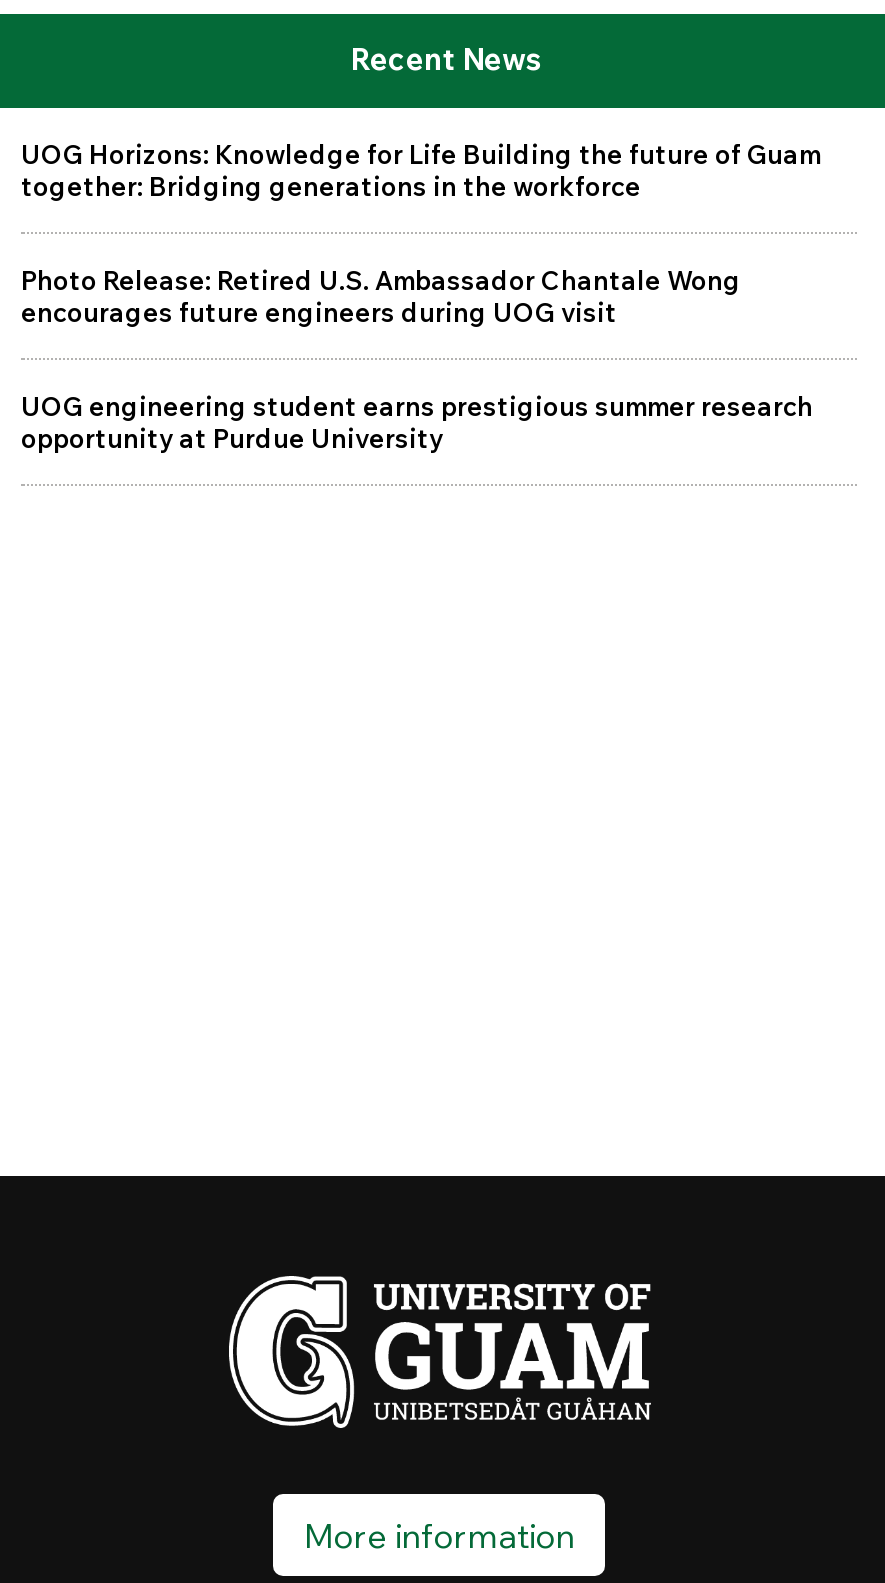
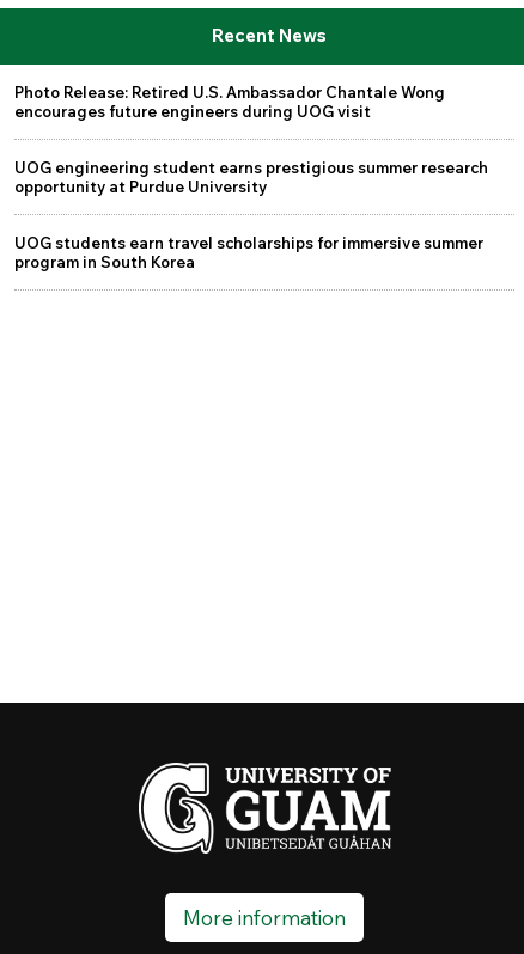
- UOG Horizons: Knowledge for Life Building the future of Guam
- together: Bridging generations in the workforce

moved up: Photo Release: Retired U.S. Ambassador Chantale Wong | encourages future engineers during UOG visit | UOG engineering student earns prestigious summer research | opportunity at Purdue University

+ UOG students earn travel scholarships for immersive summer
+ program in South Korea
